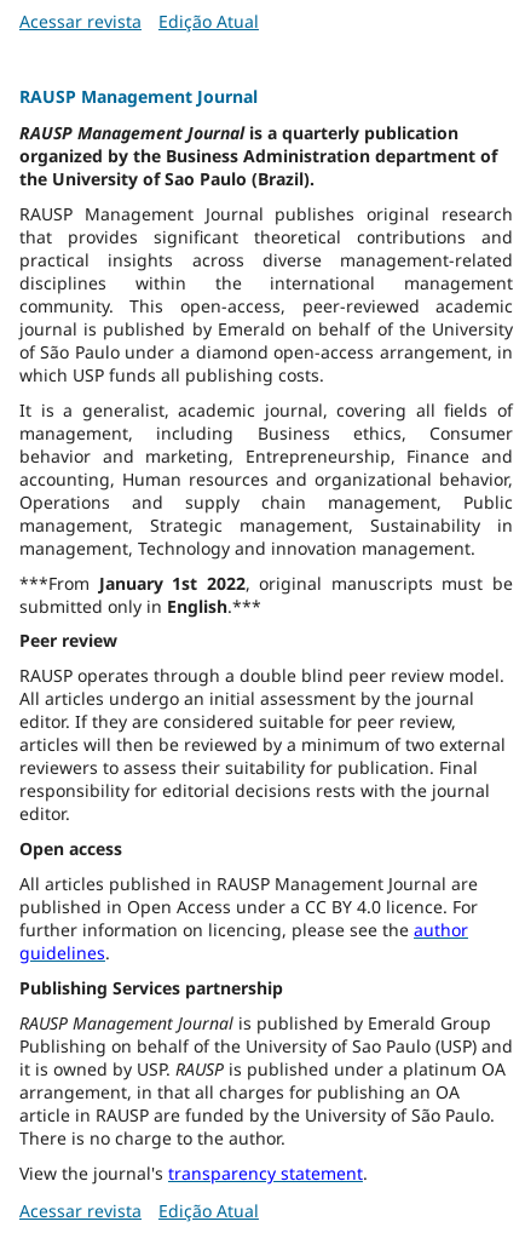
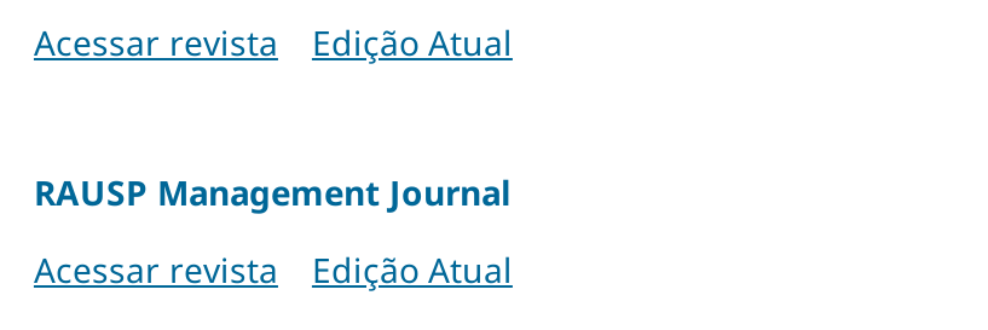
- RAUSP Management Journal is a quarterly publication
- organized by the Business Administration department of
- the University of Sao Paulo (Brazil).
- RAUSP Management Journal publishes original research
- that provides significant theoretical contributions and
- practical insights across diverse management-related
- disciplines within the international management
- community. This open-access, peer-reviewed academic
- journal is published by Emerald on behalf of the University
- of São Paulo under a diamond open-access arrangement, in
- which USP funds all publishing costs.
- It is a generalist, academic journal, covering all fields of
- management, including Business ethics, Consumer
- behavior and marketing, Entrepreneurship, Finance and
- accounting, Human resources and organizational behavior,
- Operations and supply chain management, Public
- management, Strategic management, Sustainability in
- management, Technology and innovation management.
- ***From January 1st 2022, original manuscripts must be
- submitted only in English.***
- Peer review
- RAUSP operates through a double blind peer review model.
- All articles undergo an initial assessment by the journal
- editor. If they are considered suitable for peer review,
- articles will then be reviewed by a minimum of two external
- reviewers to assess their suitability for publication. Final
- responsibility for editorial decisions rests with the journal
- editor.
- Open access
- All articles published in RAUSP Management Journal are
- published in Open Access under a CC BY 4.0 licence. For
- further information on licencing, please see the author
- guidelines.
- Publishing Services partnership
- RAUSP Management Journal is published by Emerald Group
- Publishing on behalf of the University of Sao Paulo (USP) and
- it is owned by USP. RAUSP is published under a platinum OA
- arrangement, in that all charges for publishing an OA
- article in RAUSP are funded by the University of São Paulo.
- There is no charge to the author.
- View the journal's transparency statement.
